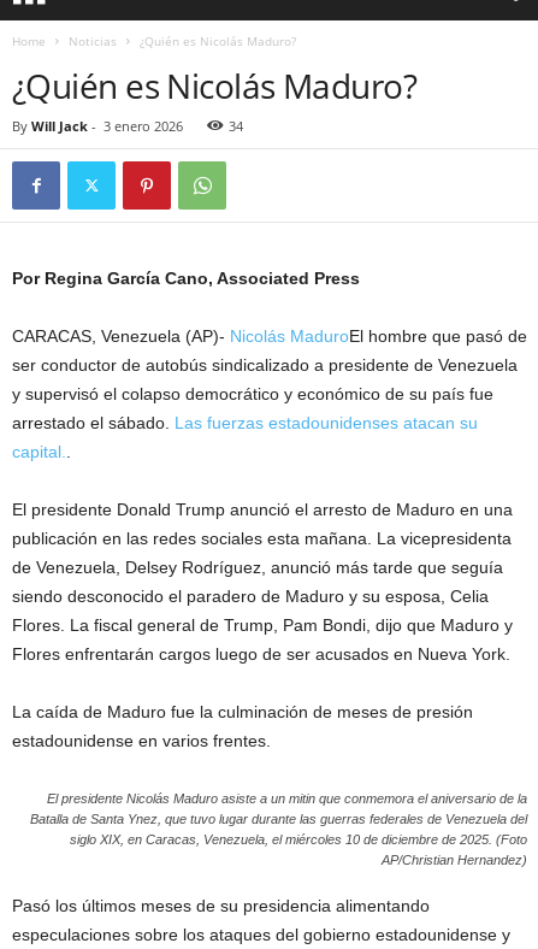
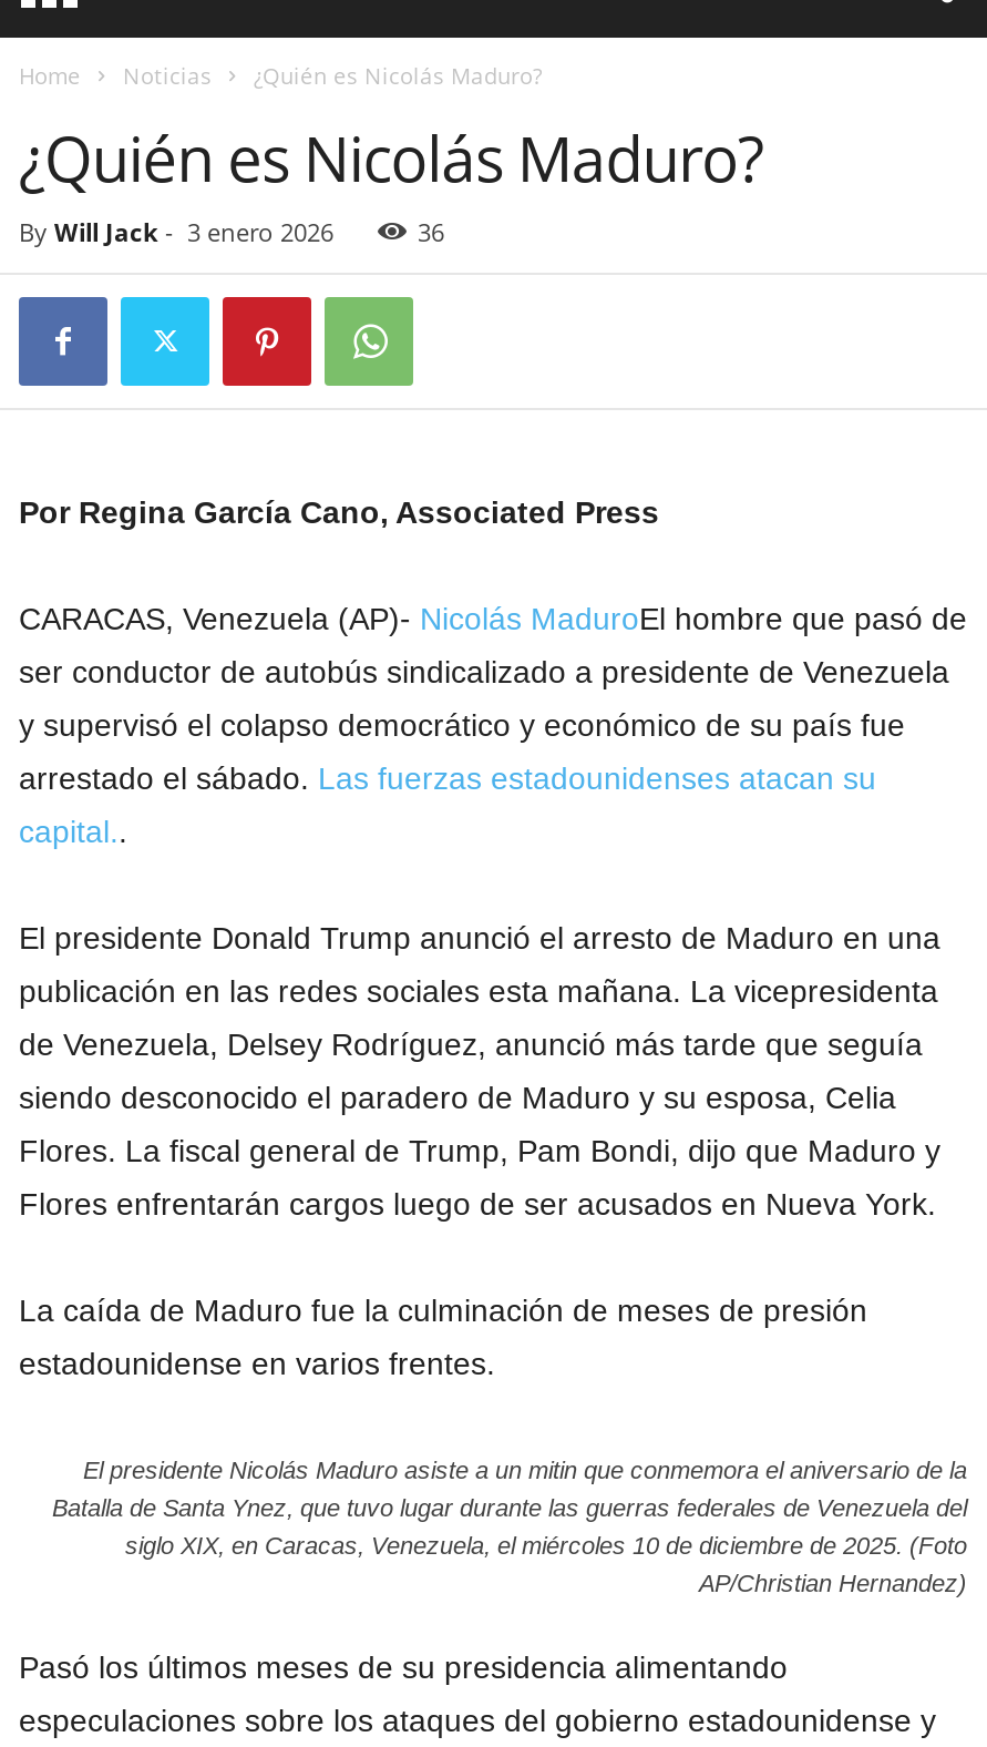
- 34
+ 36
